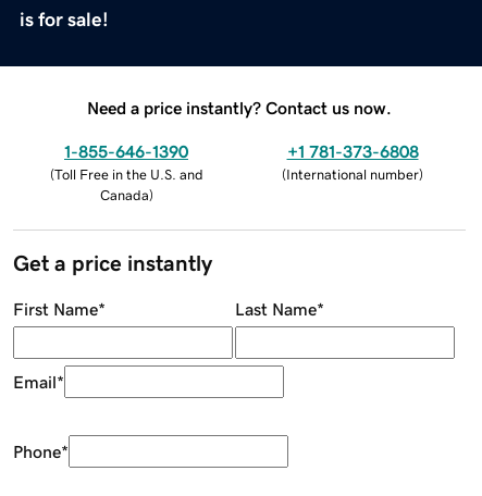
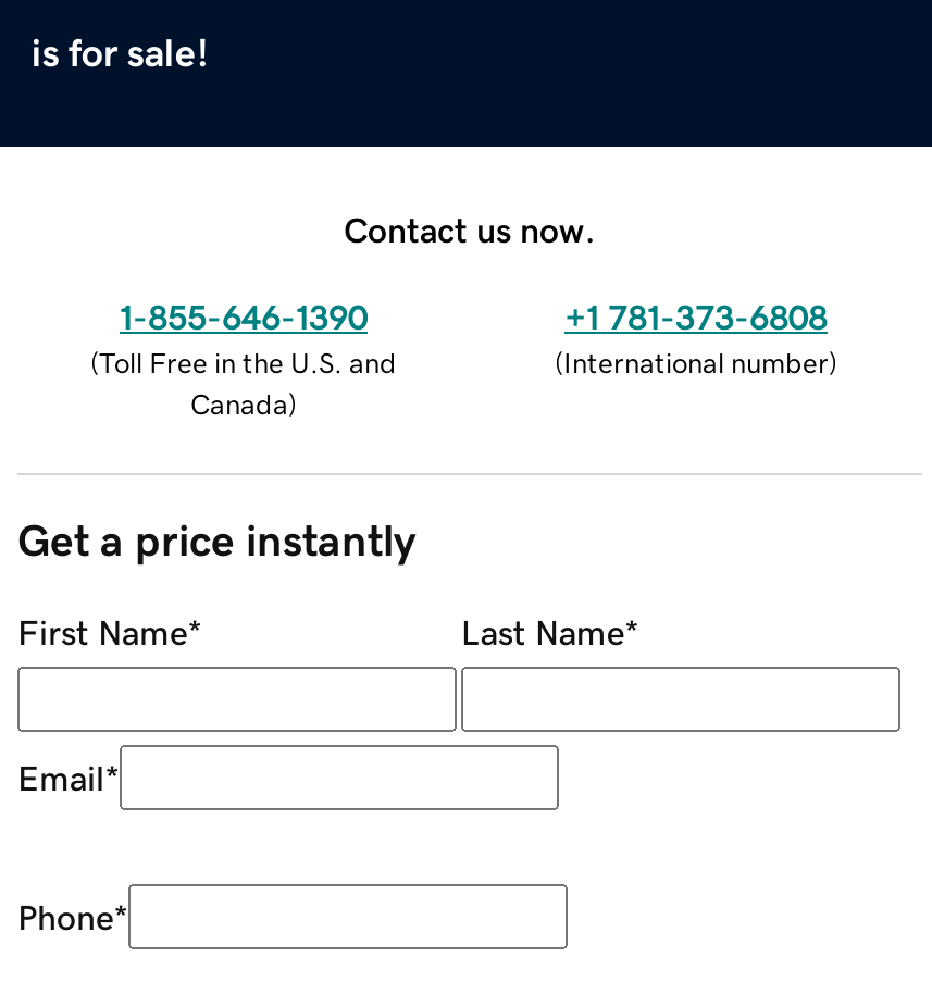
- Need a price instantly? Contact us now.
+ Contact us now.
